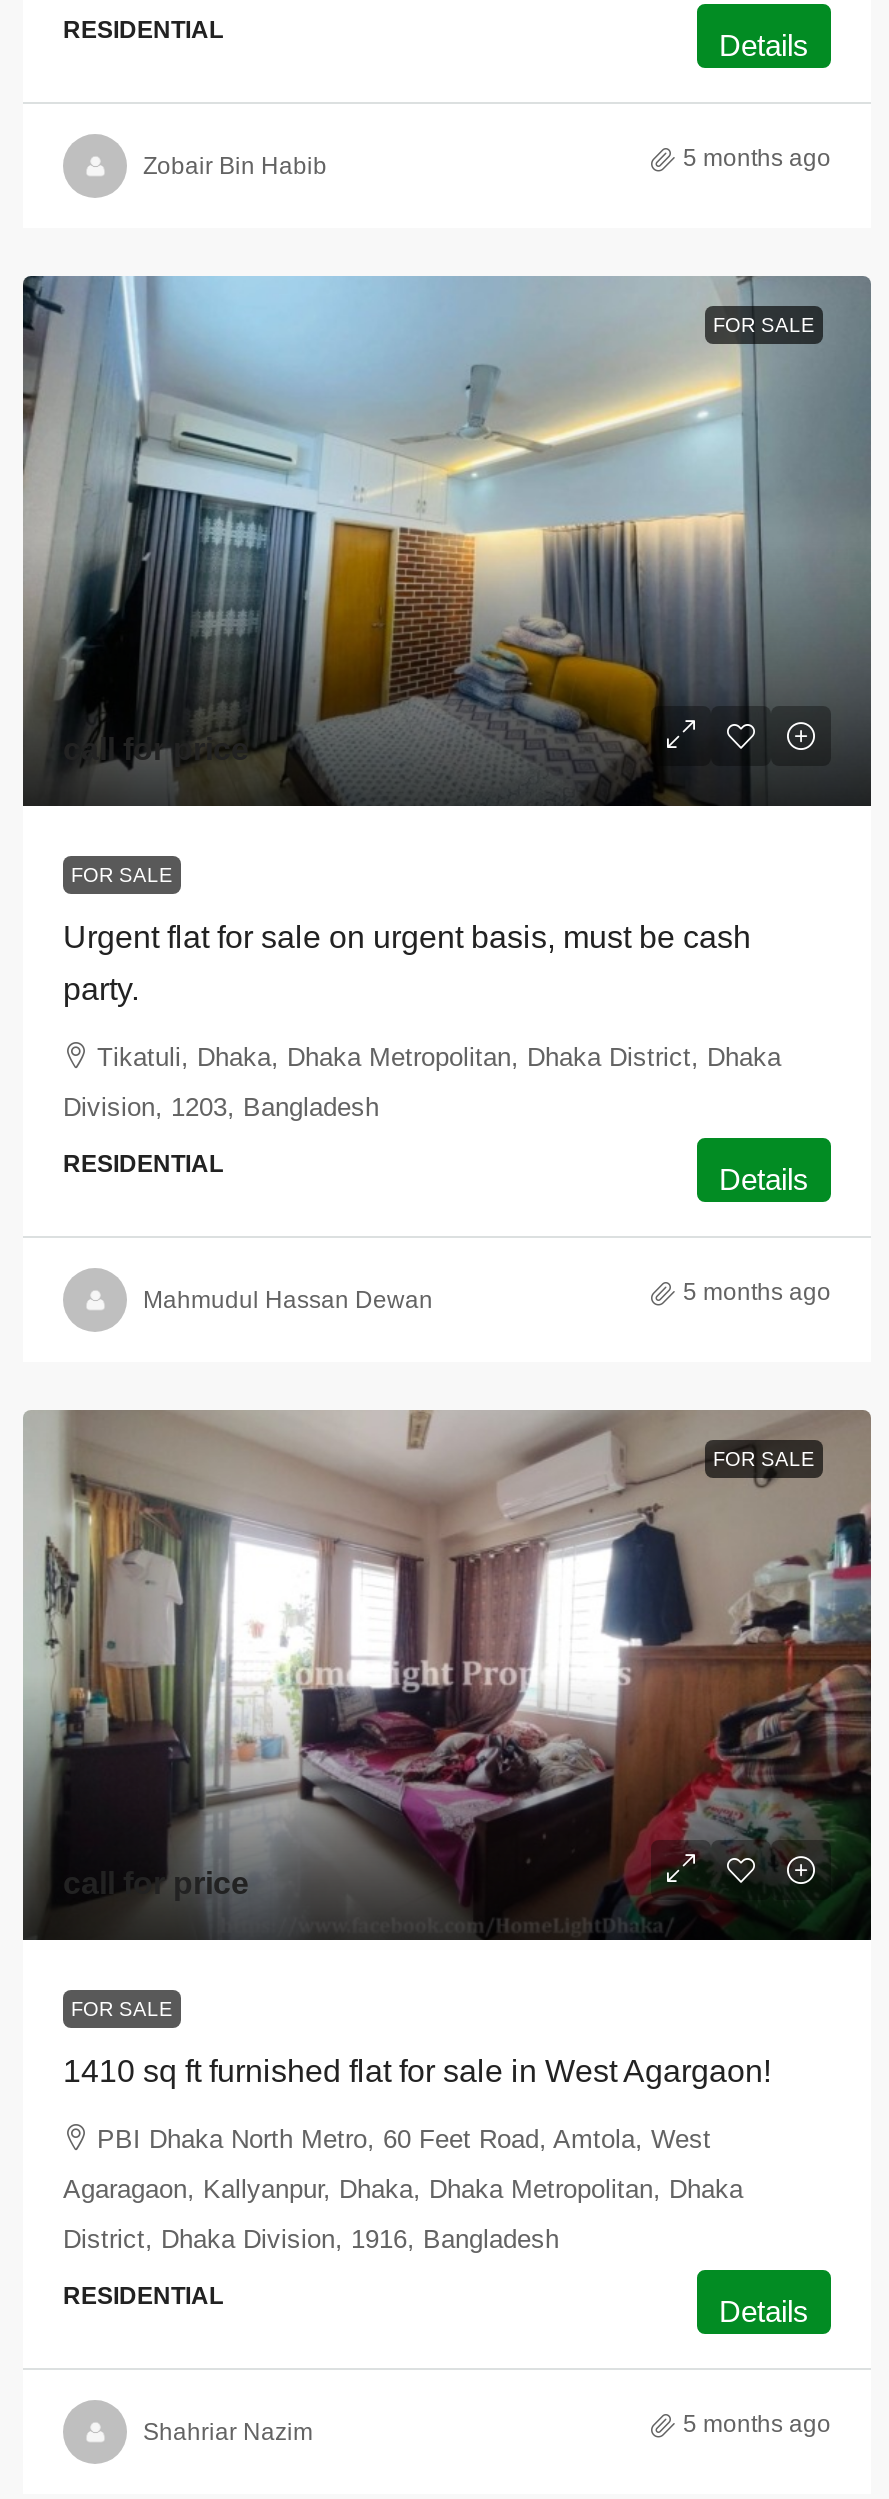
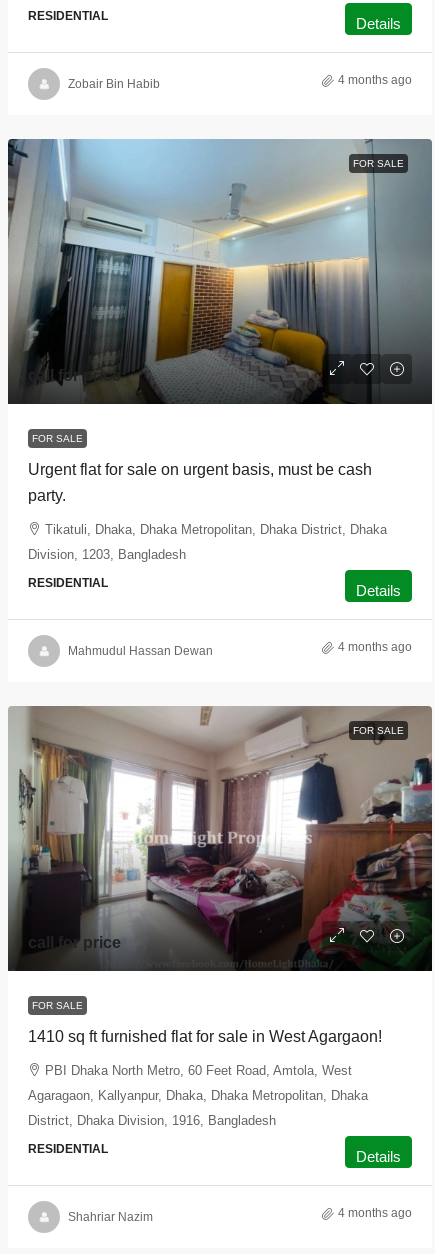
- 5 months ago
+ 4 months ago

- 5 months ago
+ 4 months ago

- 5 months ago
+ 4 months ago
